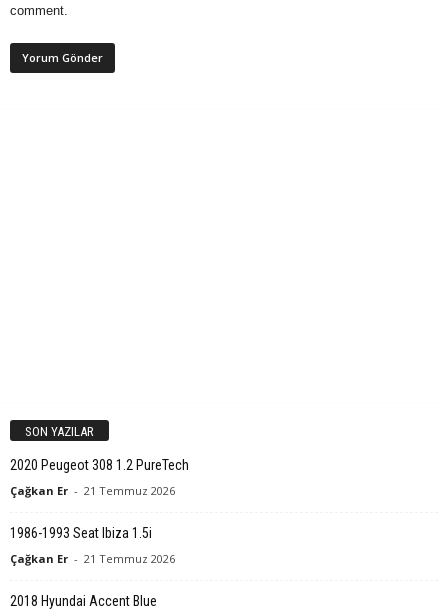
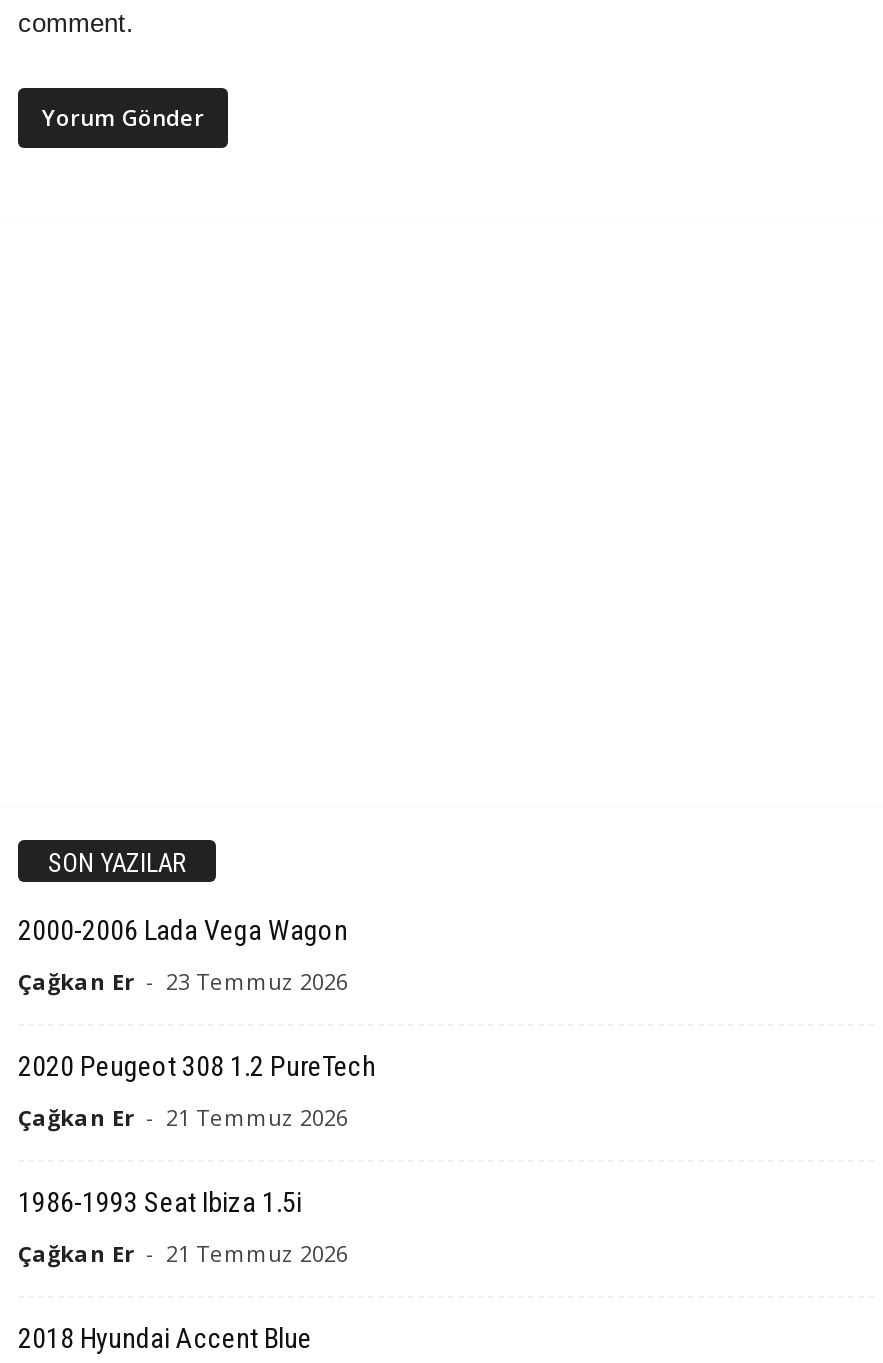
+ 2000-2006 Lada Vega Wagon
+ Çağkan Er - 23 Temmuz 2026
